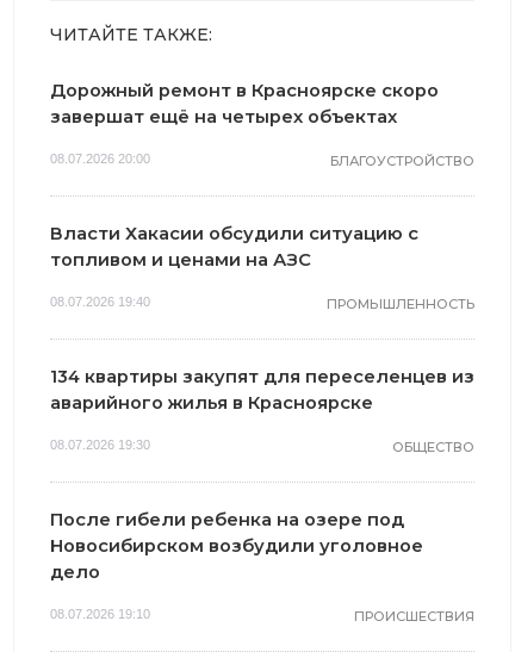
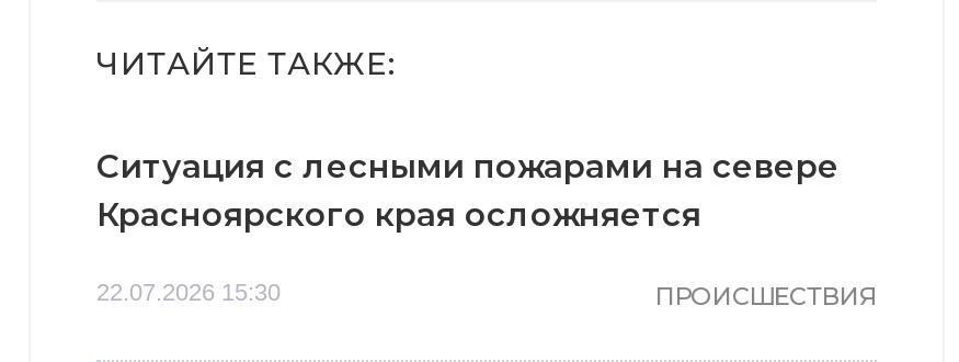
- Дорожный ремонт в Красноярске скоро
- завершат ещё на четырех объектах
- 08.07.2026 20:00
- БЛАГОУСТРОЙСТВО
- Власти Хакасии обсудили ситуацию с
- топливом и ценами на АЗС
- 08.07.2026 19:40
- ПРОМЫШЛЕННОСТЬ
- 134 квартиры закупят для переселенцев из
- аварийного жилья в Красноярске
- 08.07.2026 19:30
- ОБЩЕСТВО
- После гибели ребенка на озере под
- Новосибирском возбудили уголовное
- дело
- 08.07.2026 19:10
+ Ситуация с лесными пожарами на севере
+ Красноярского края осложняется
+ 22.07.2026 15:30
